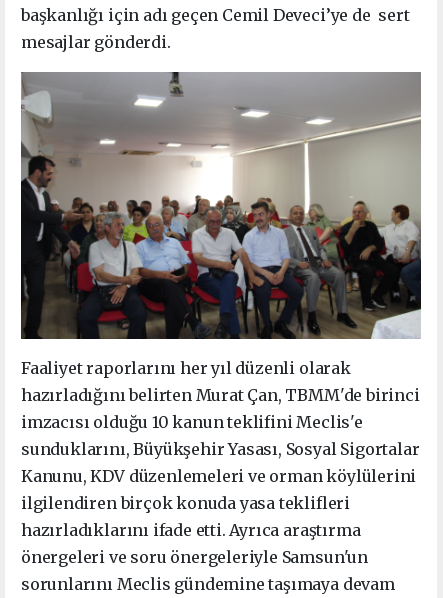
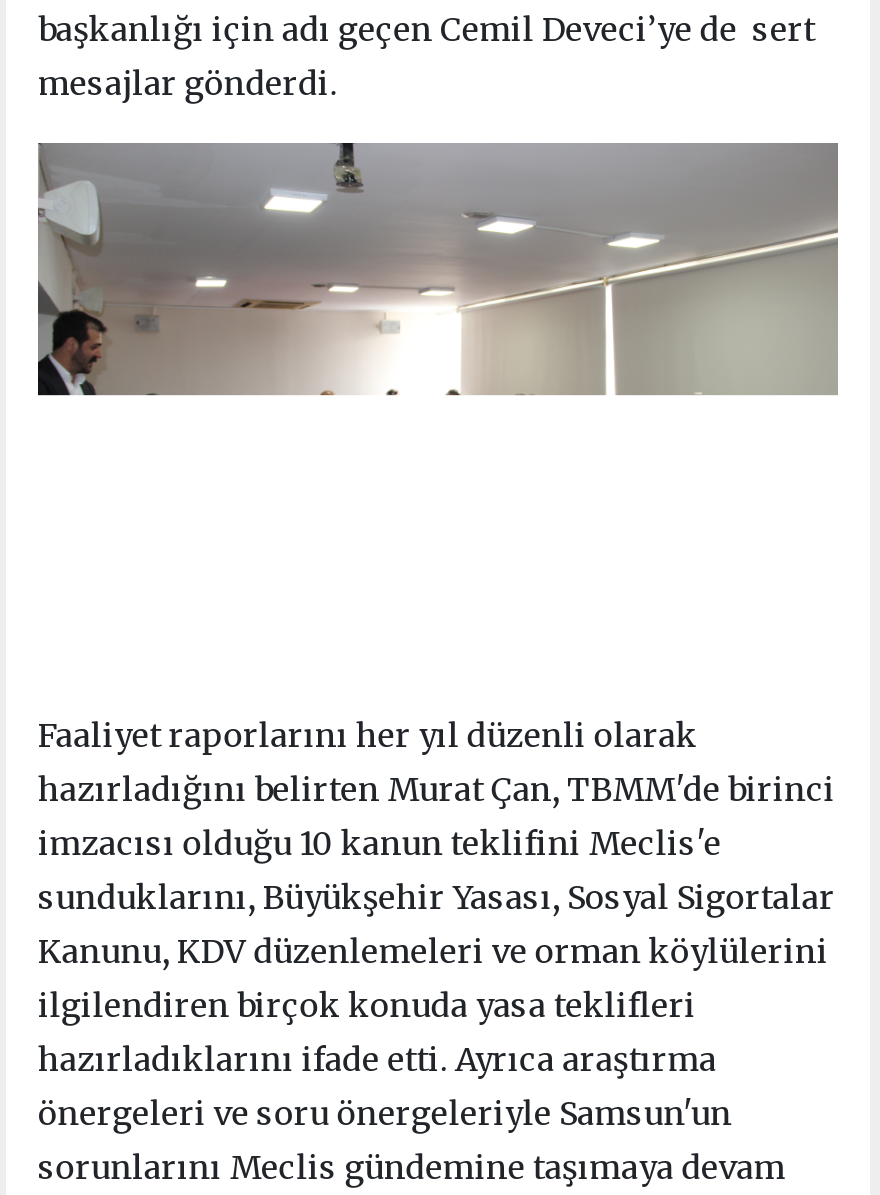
- [image]
